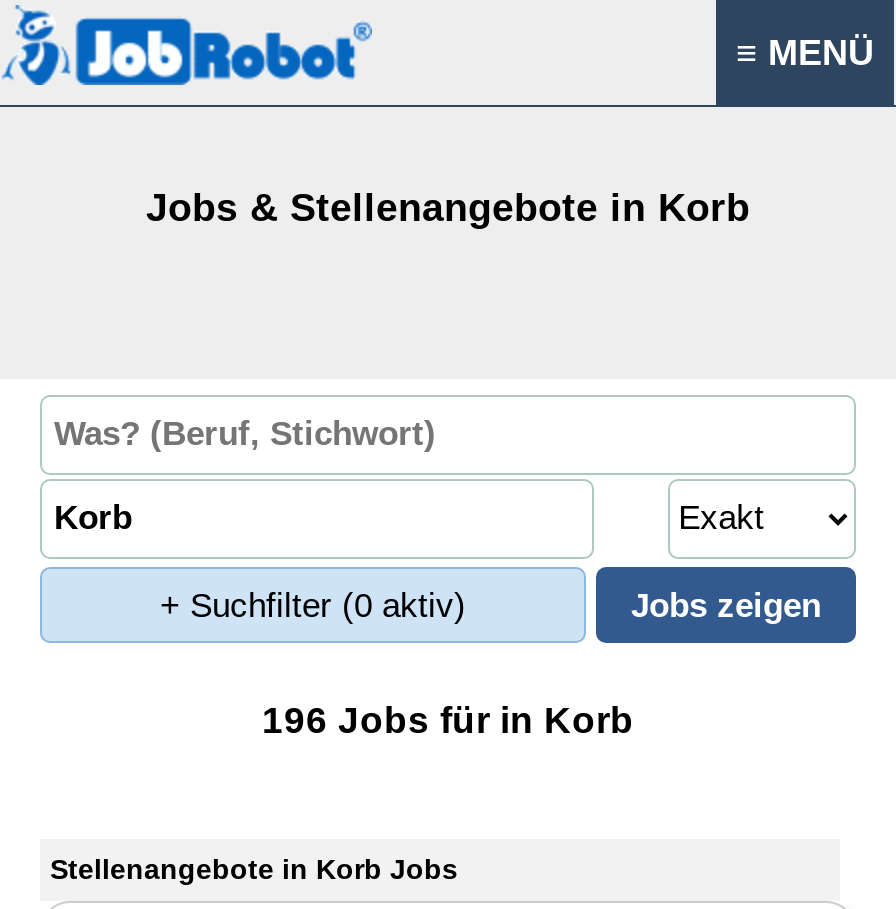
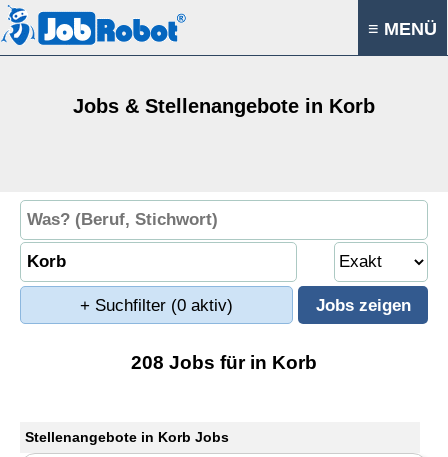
- 196 Jobs für in Korb
+ 208 Jobs für in Korb
